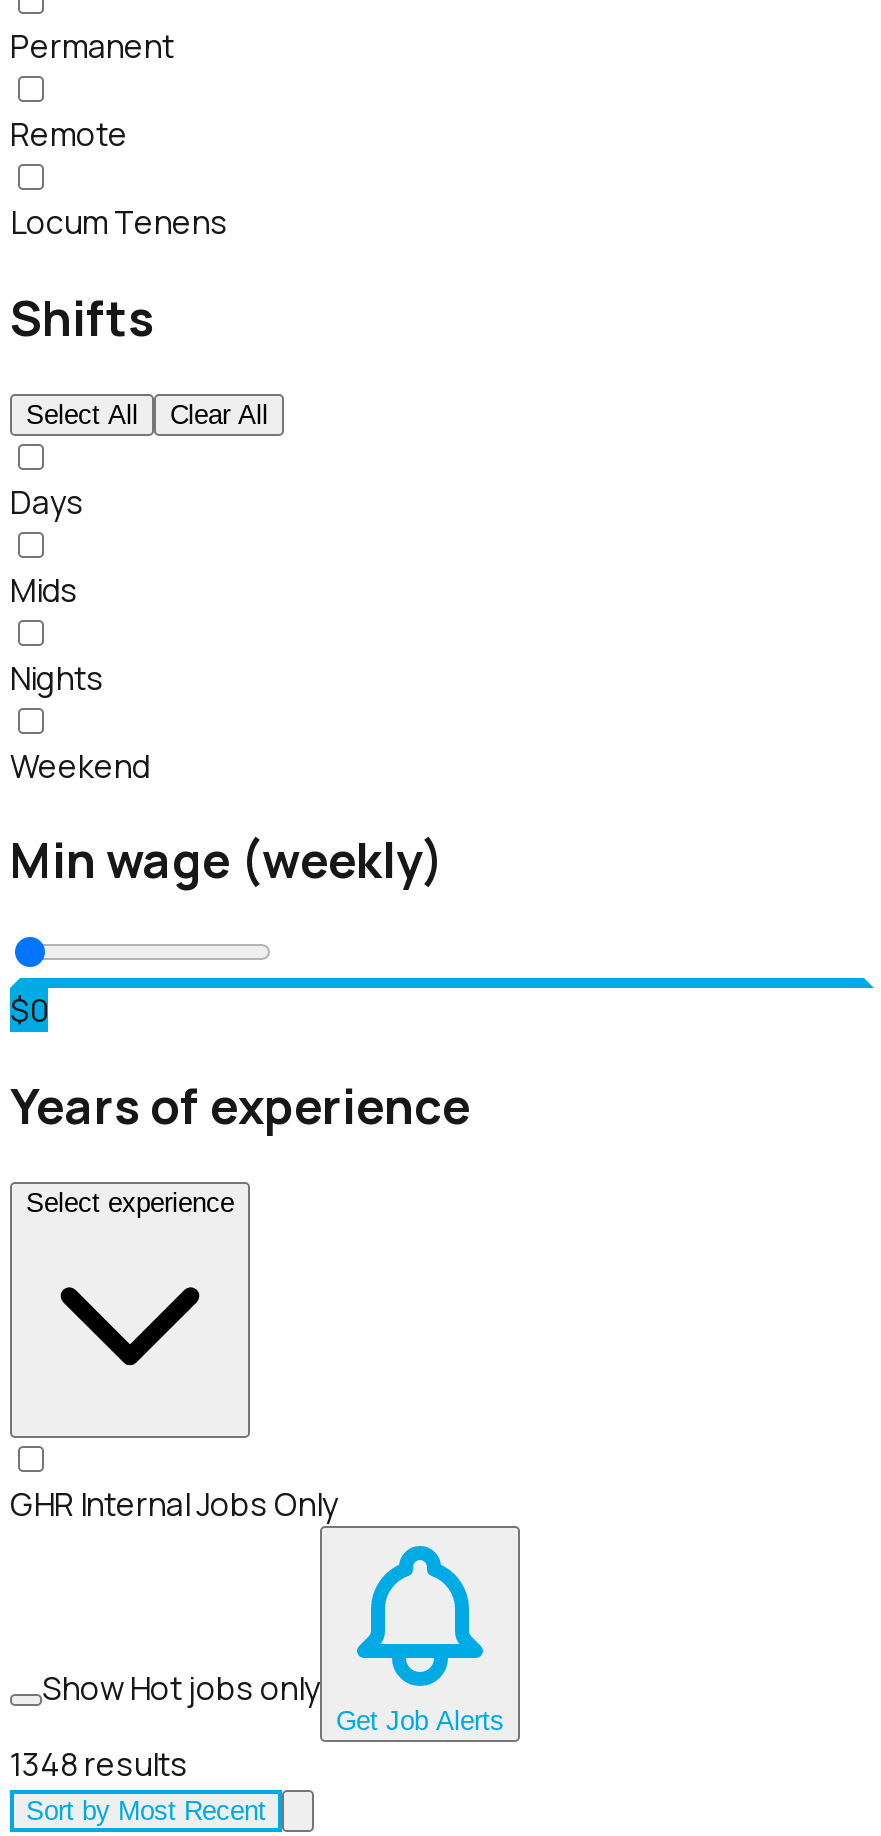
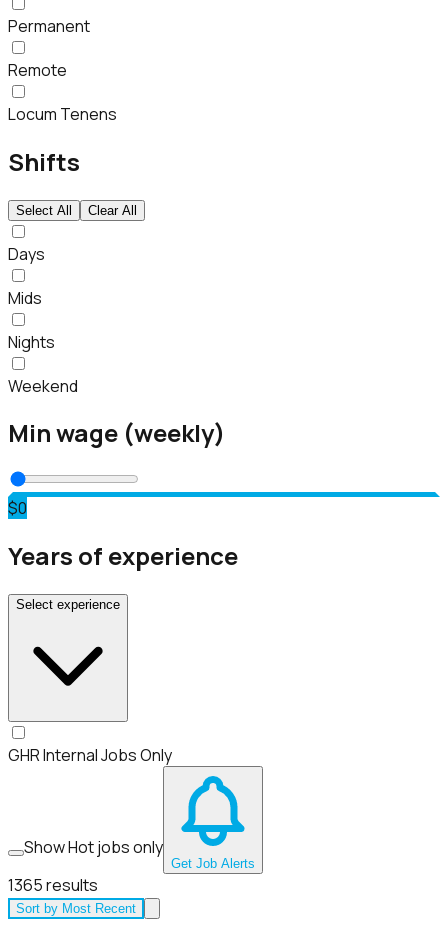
- 1348 results
+ 1365 results
